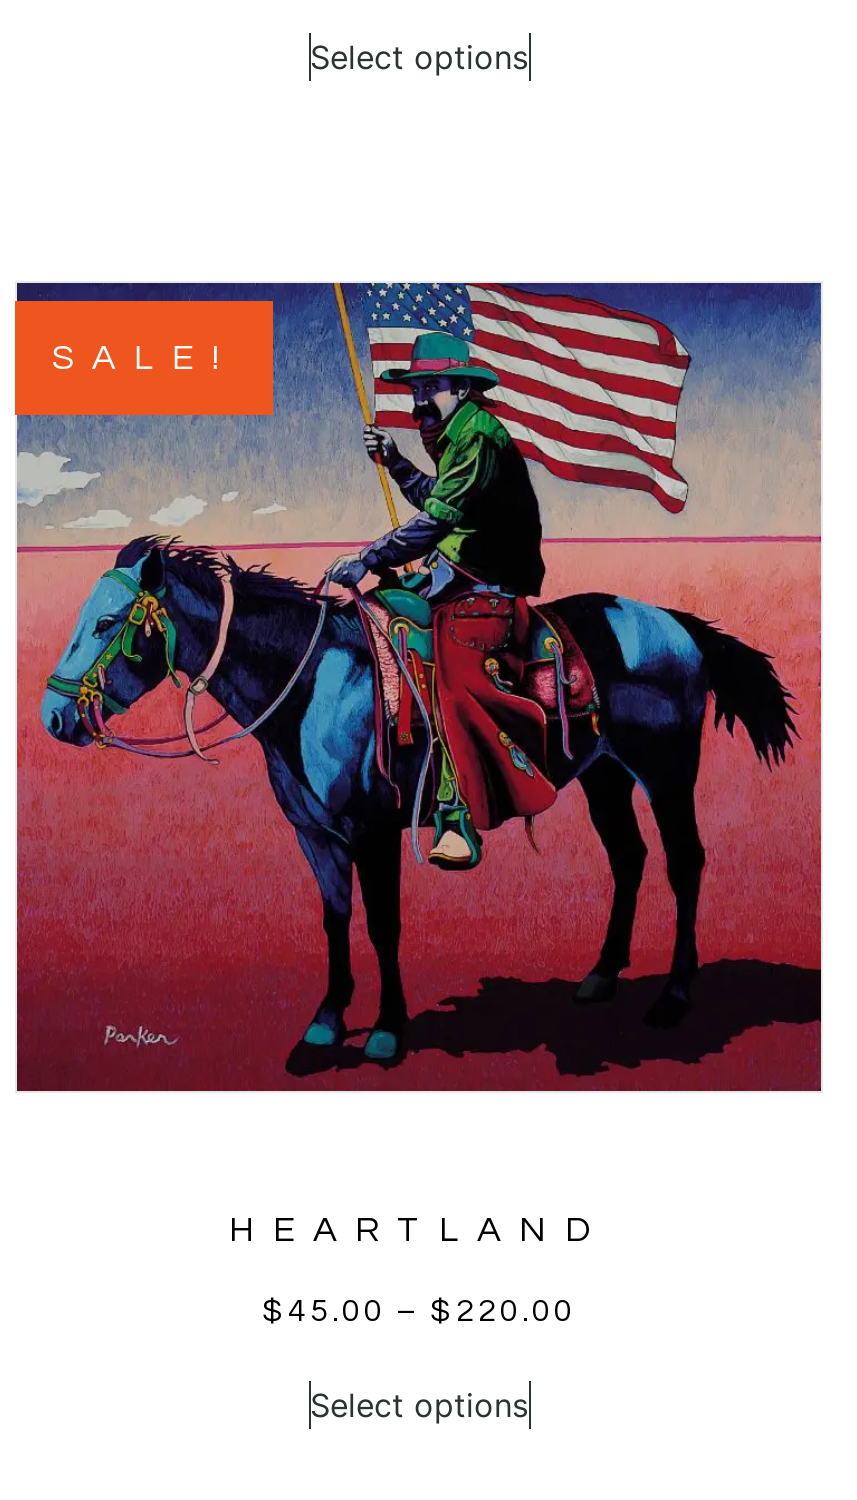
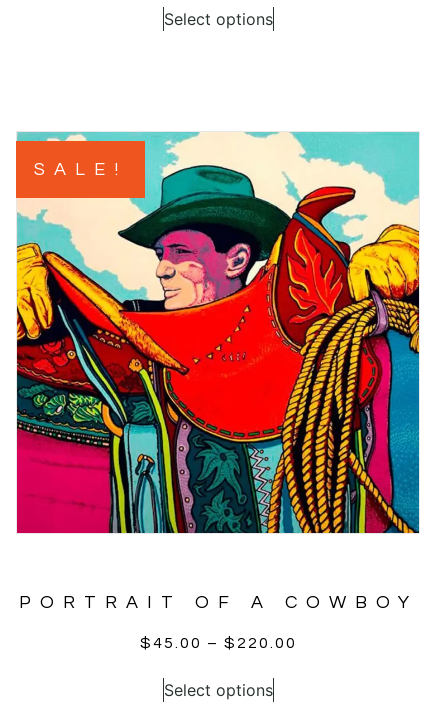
- [image]
+ [image]

- HEARTLAND
+ PORTRAIT OF A COWBOY
